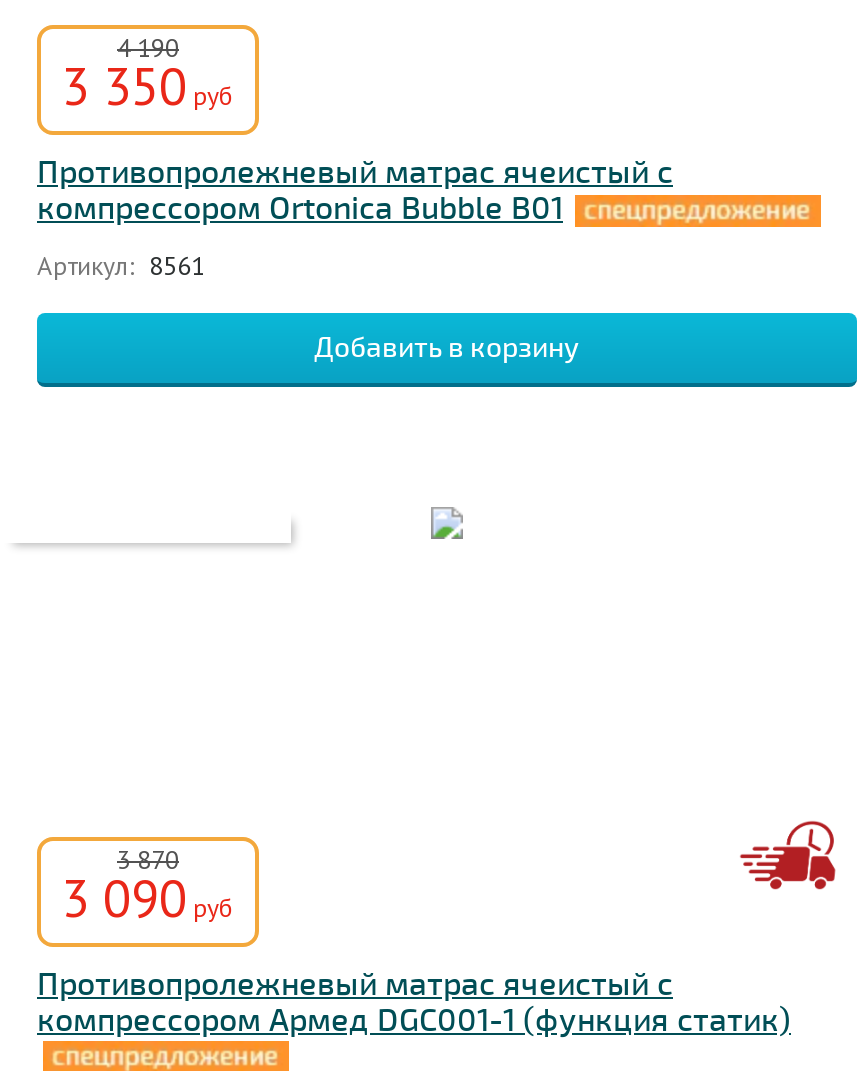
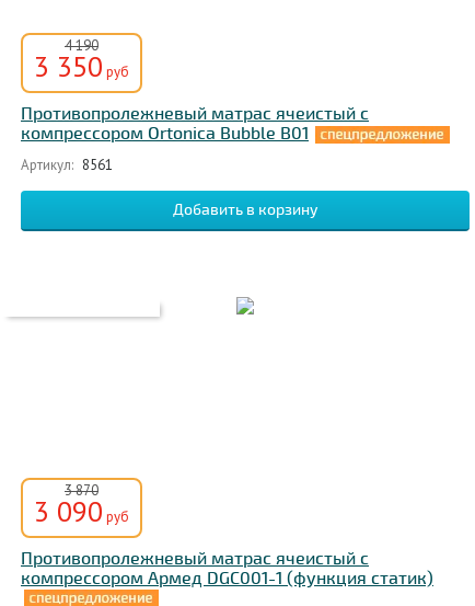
- [image]
